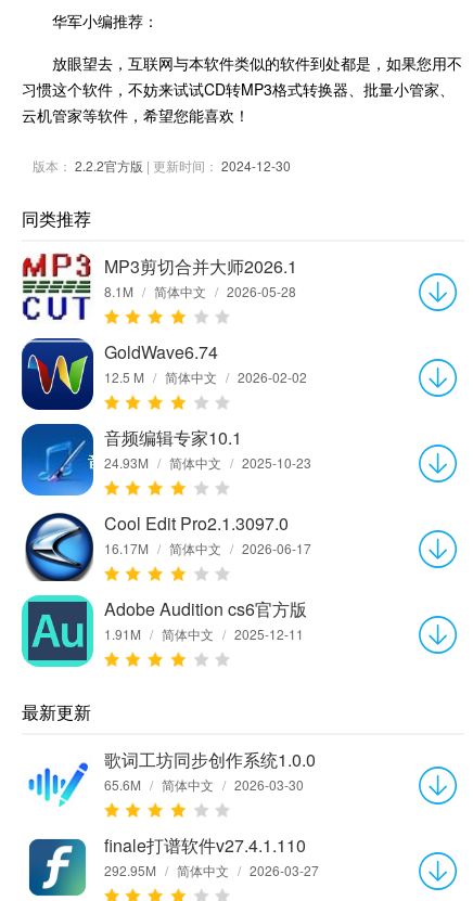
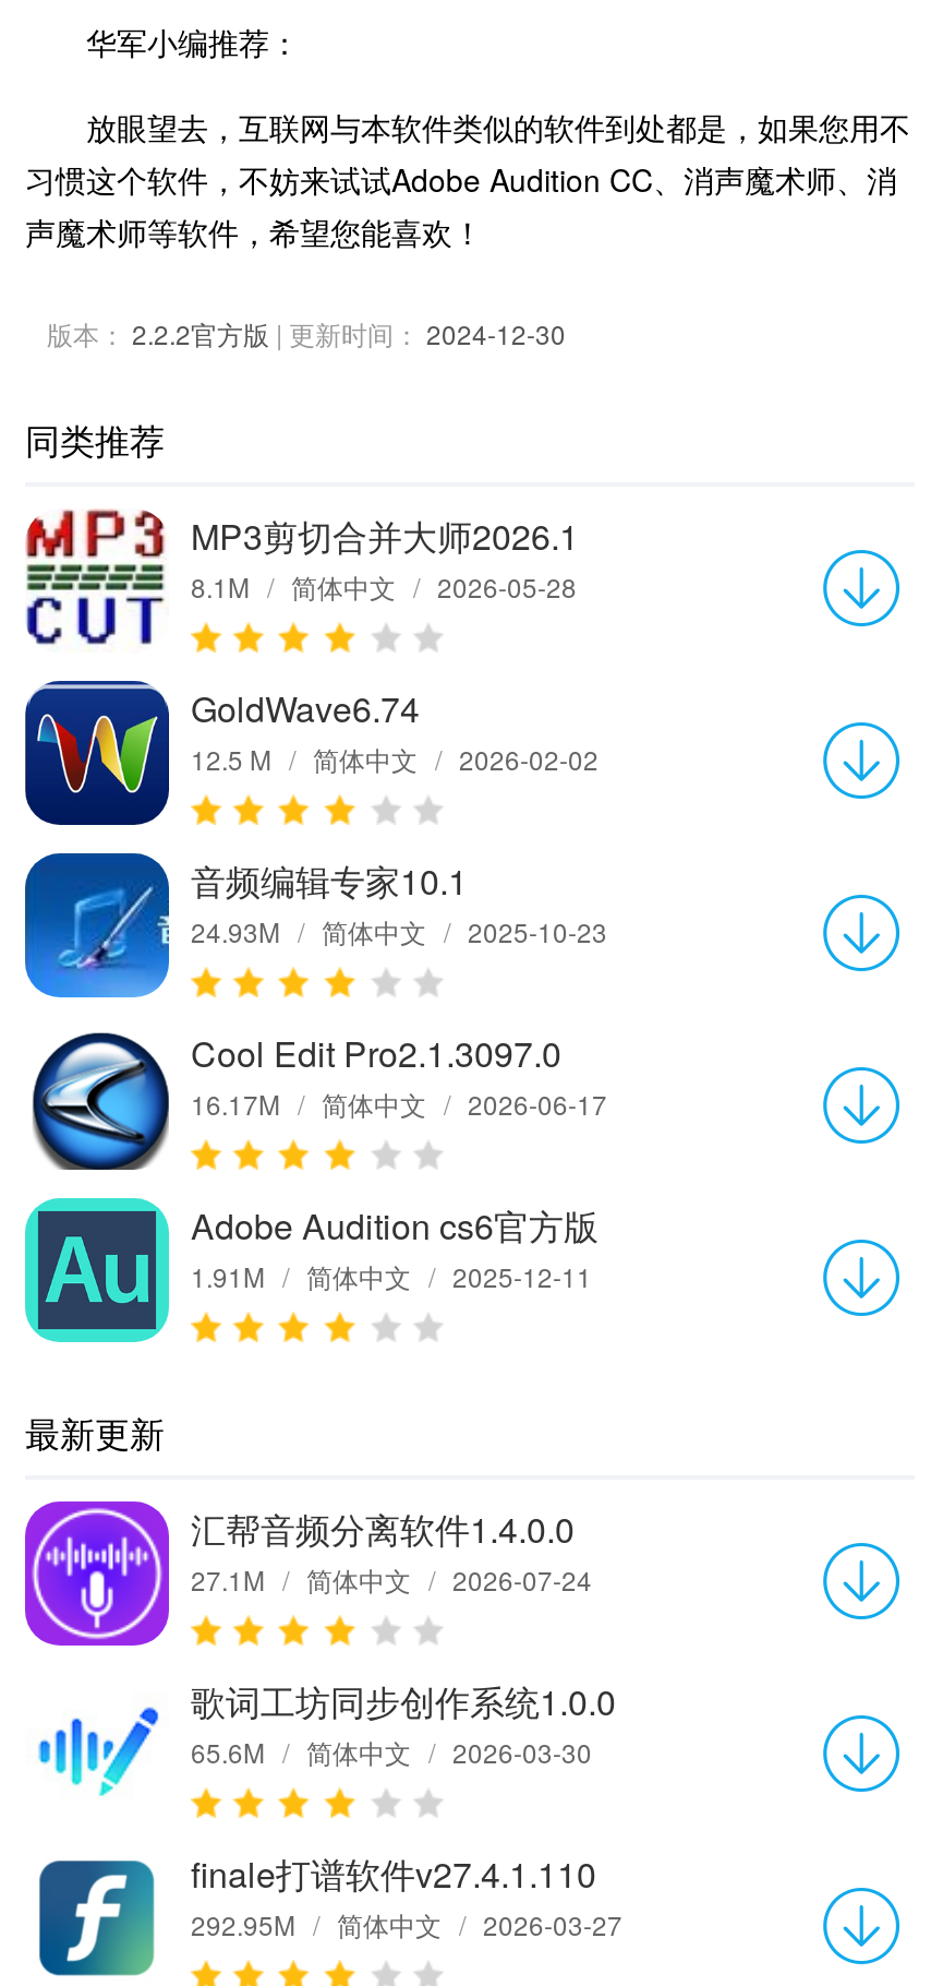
- 习惯这个软件，不妨来试试CD转MP3格式转换器、批量小管家、
- 云机管家等软件，希望您能喜欢！
+ 习惯这个软件，不妨来试试Adobe Audition CC、消声魔术师、消
+ 声魔术师等软件，希望您能喜欢！

+ [image]
+ 汇帮音频分离软件1.4.0.0
+ 27.1M / 简体中文 / 2026-07-24
